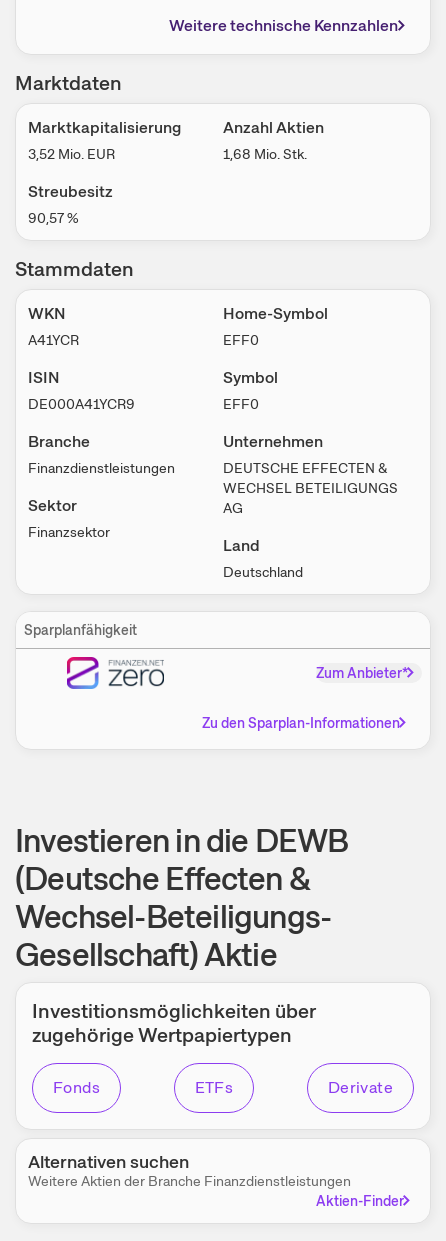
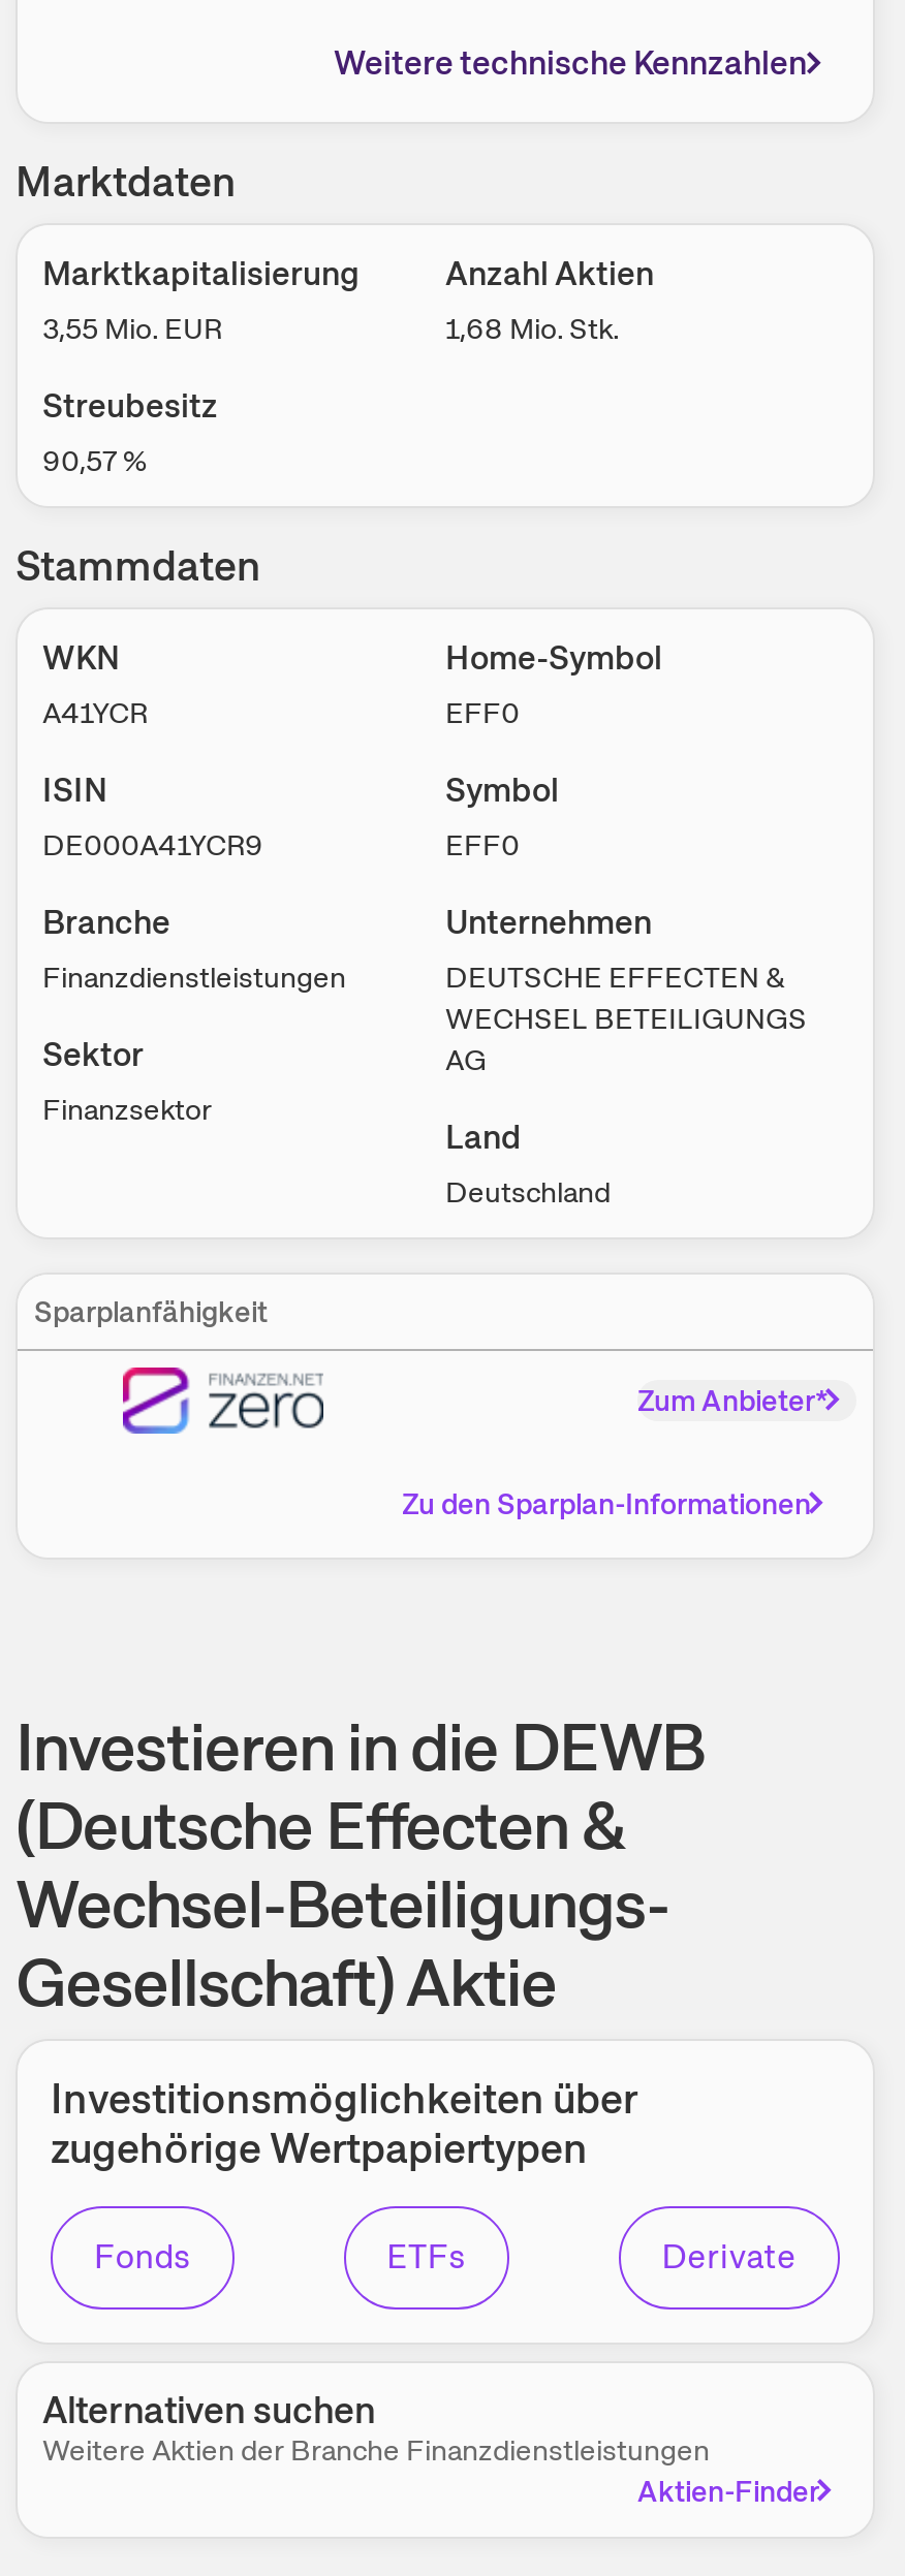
- 3,52 Mio. EUR
+ 3,55 Mio. EUR
